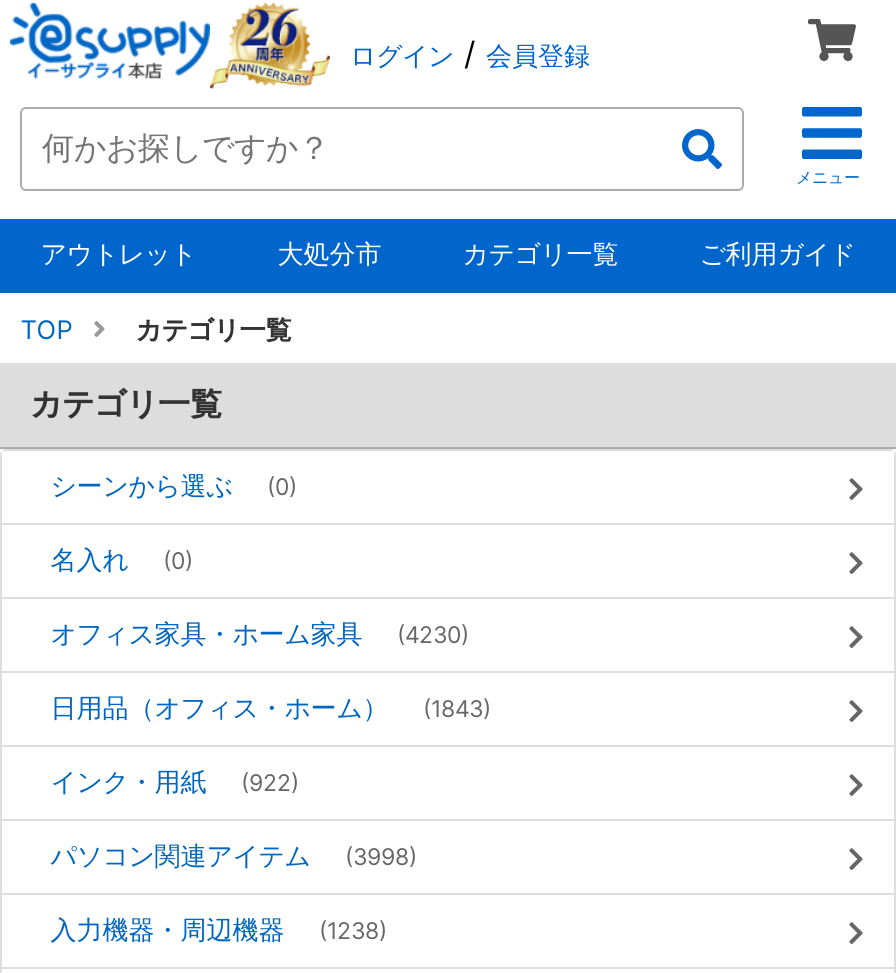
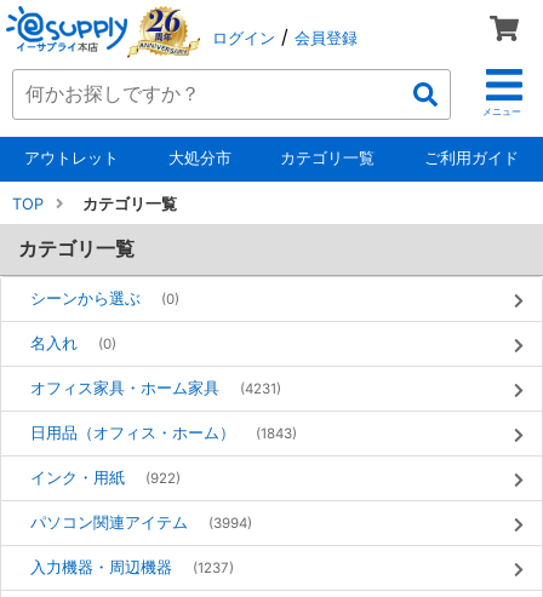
- オフィス家具・ホーム家具 (4230)
+ オフィス家具・ホーム家具 (4231)

- パソコン関連アイテム (3998)
+ パソコン関連アイテム (3994)

- 入力機器・周辺機器 (1238)
+ 入力機器・周辺機器 (1237)
